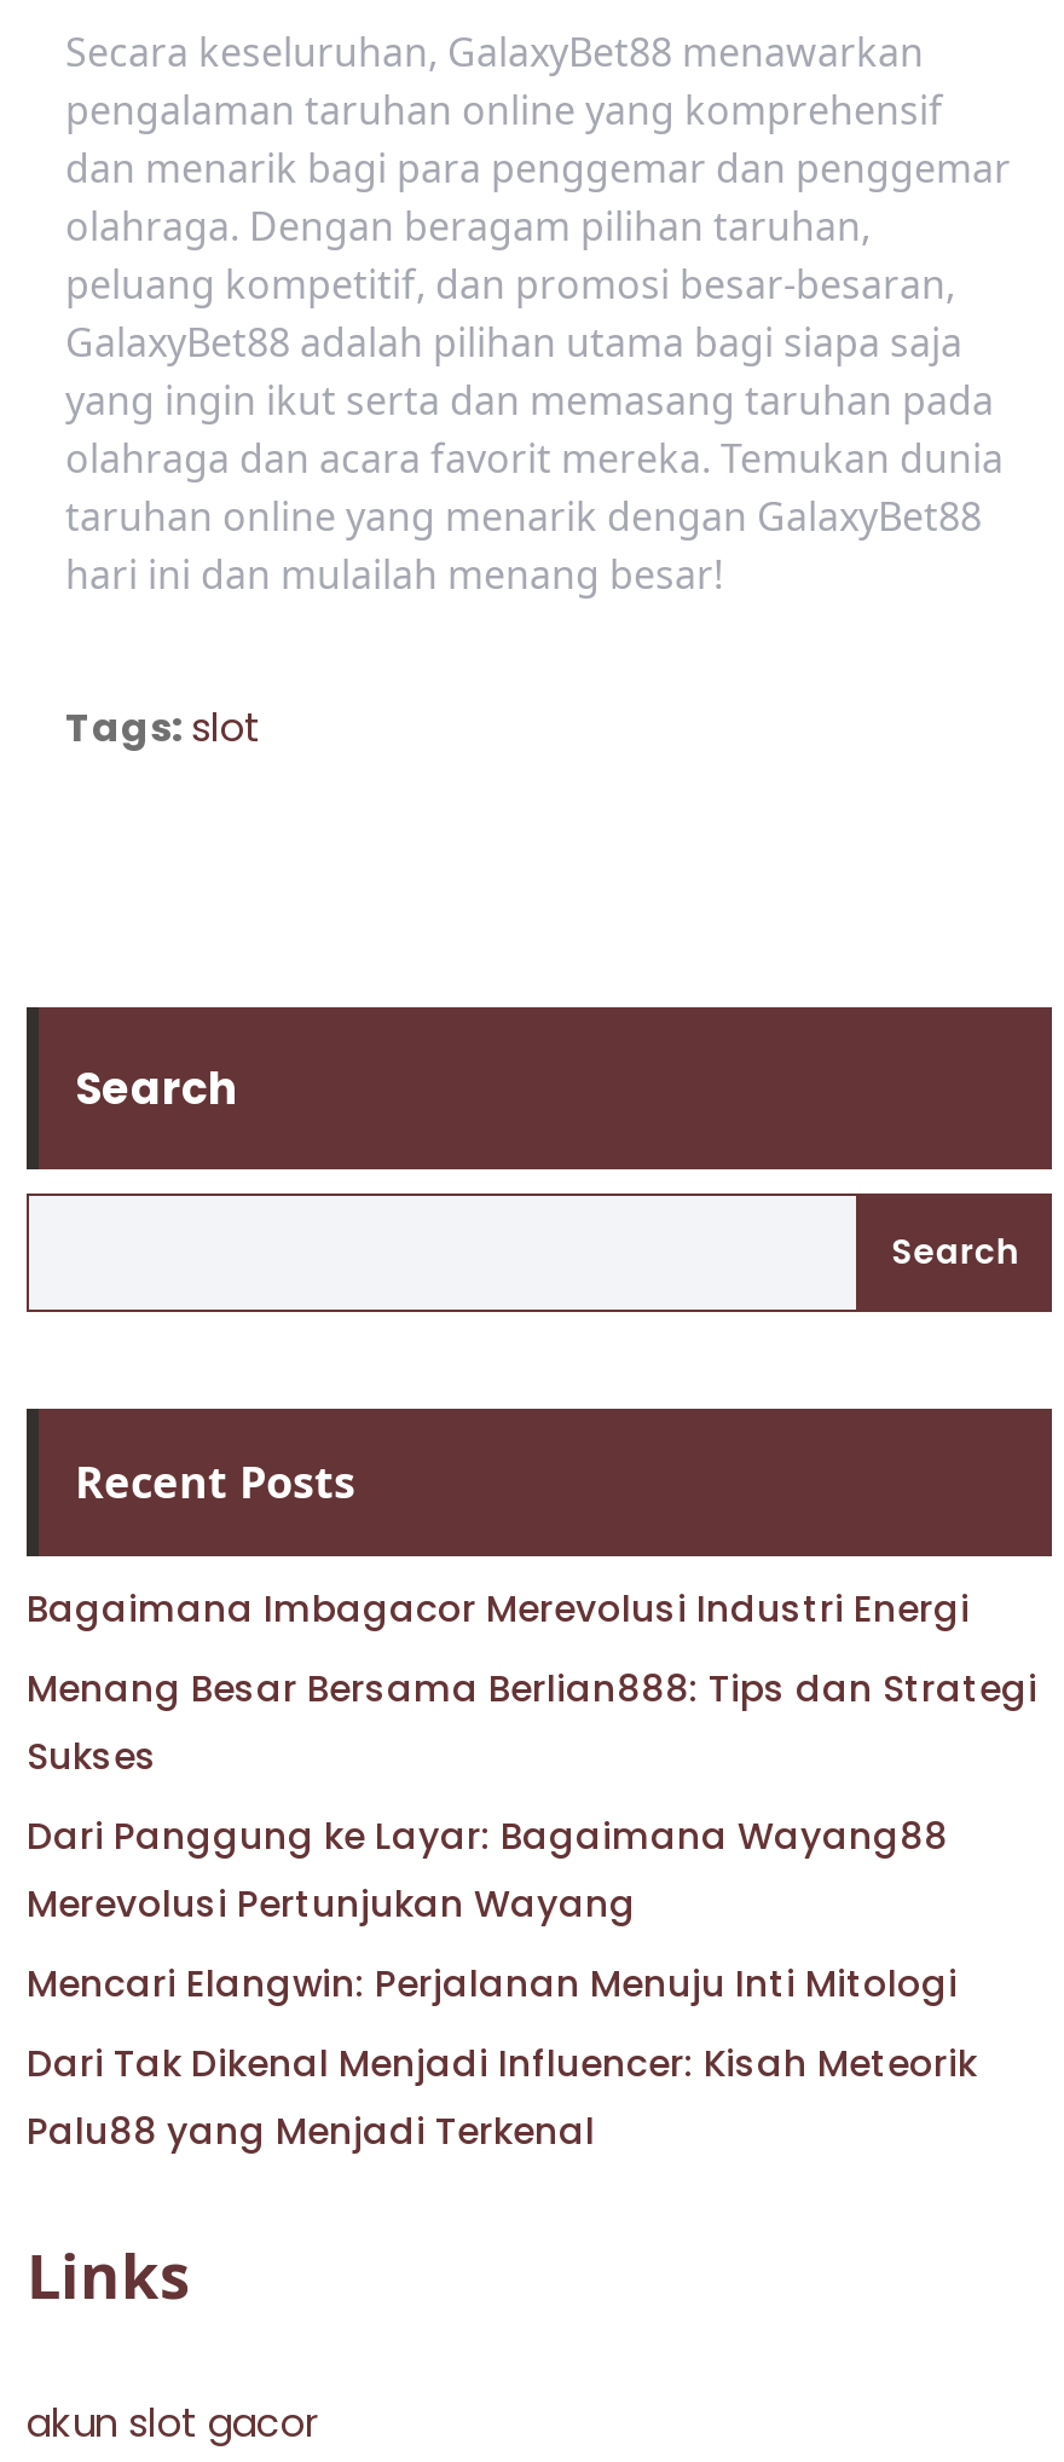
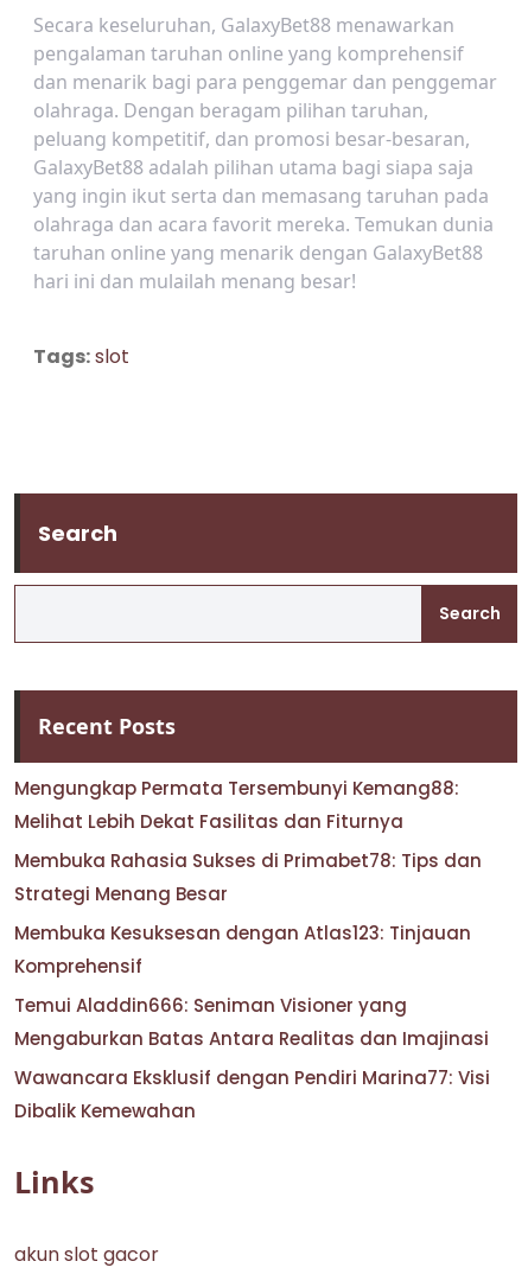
- Bagaimana Imbagacor Merevolusi Industri Energi
+ Mengungkap Permata Tersembunyi Kemang88:
+ Melihat Lebih Dekat Fasilitas dan Fiturnya

- Menang Besar Bersama Berlian888: Tips dan Strategi
- Sukses
+ Membuka Rahasia Sukses di Primabet78: Tips dan
+ Strategi Menang Besar

- Dari Panggung ke Layar: Bagaimana Wayang88
- Merevolusi Pertunjukan Wayang
+ Membuka Kesuksesan dengan Atlas123: Tinjauan
+ Komprehensif

- Mencari Elangwin: Perjalanan Menuju Inti Mitologi
+ Temui Aladdin666: Seniman Visioner yang
+ Mengaburkan Batas Antara Realitas dan Imajinasi

- Dari Tak Dikenal Menjadi Influencer: Kisah Meteorik
- Palu88 yang Menjadi Terkenal
+ Wawancara Eksklusif dengan Pendiri Marina77: Visi
+ Dibalik Kemewahan
